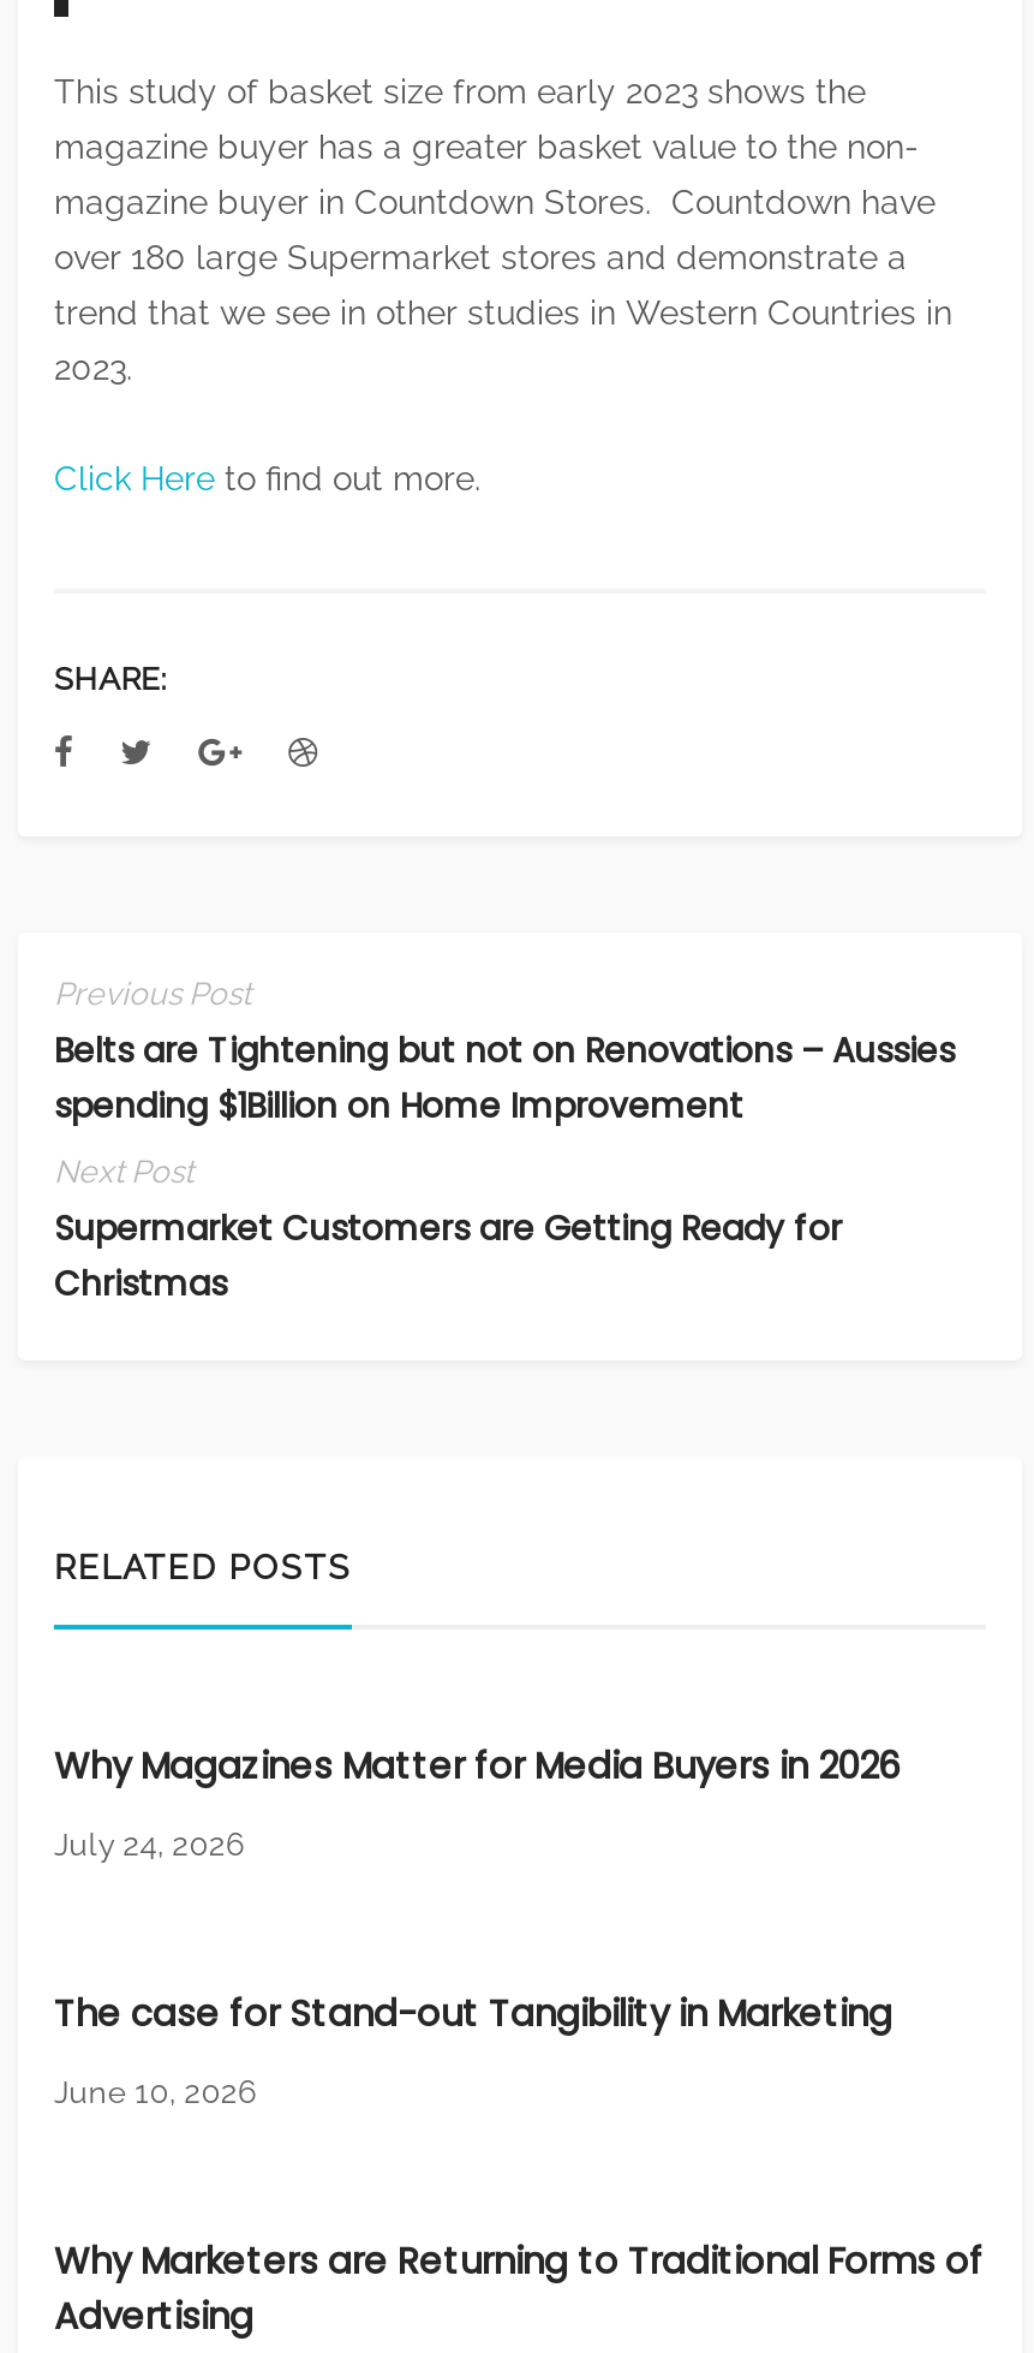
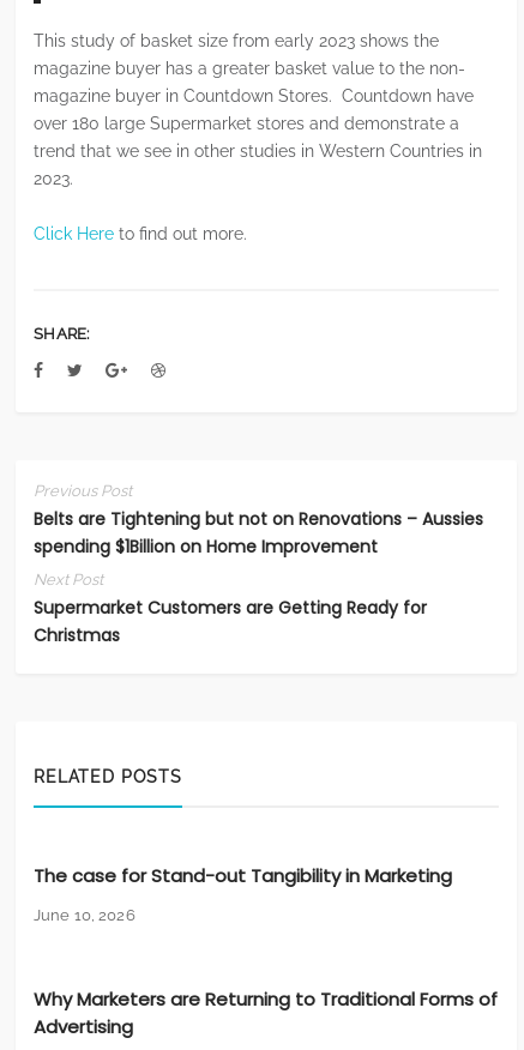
- Why Magazines Matter for Media Buyers in 2026
- July 24, 2026
